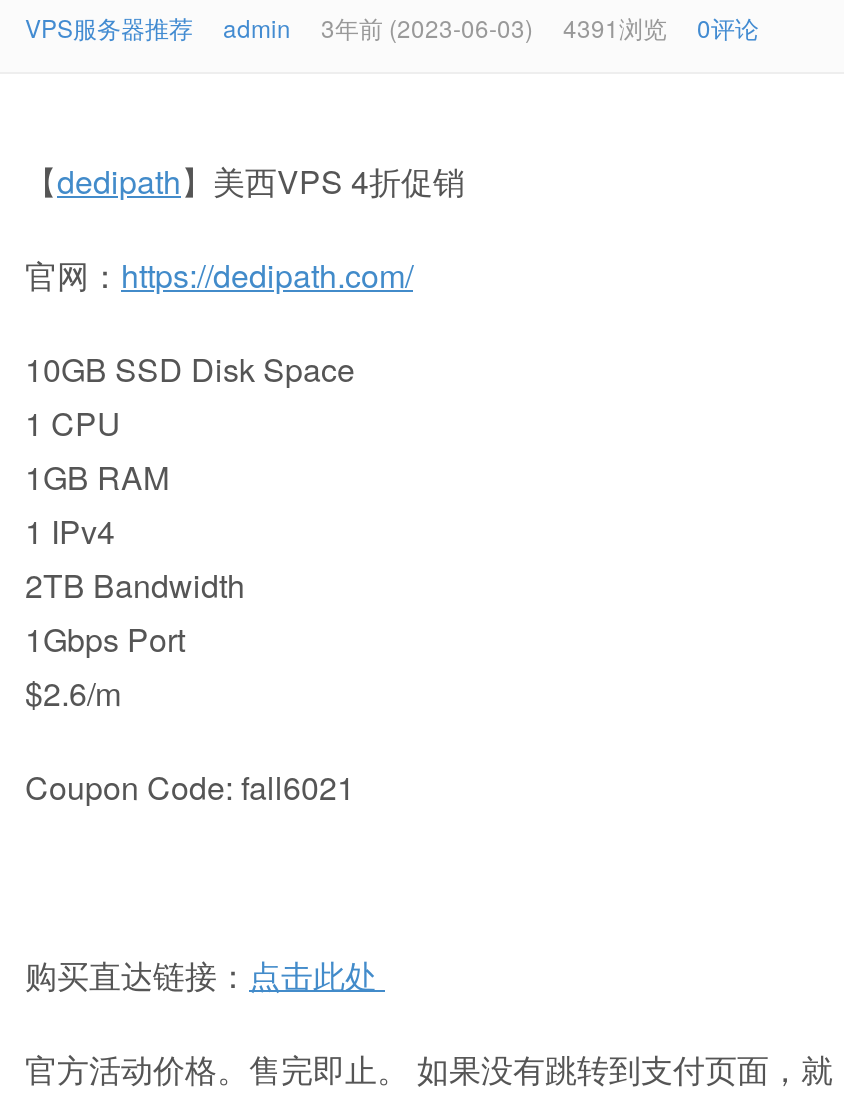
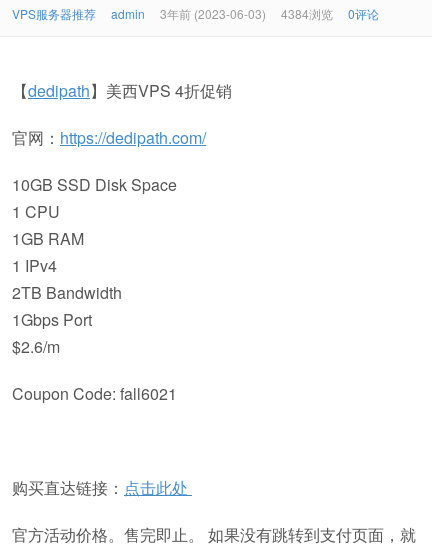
- VPS服务器推荐 admin 3年前 (2023-06-03) 4391浏览 0评论
+ VPS服务器推荐 admin 3年前 (2023-06-03) 4384浏览 0评论
